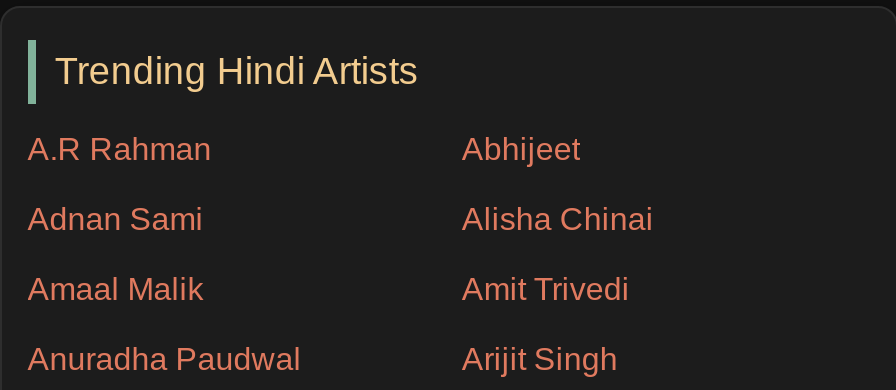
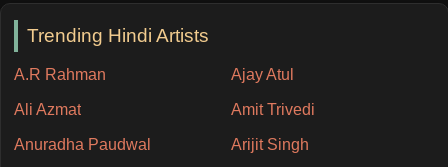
- Abhijeet
- Adnan Sami
- Alisha Chinai
- Amaal Malik
+ Ajay Atul
+ Ali Azmat
